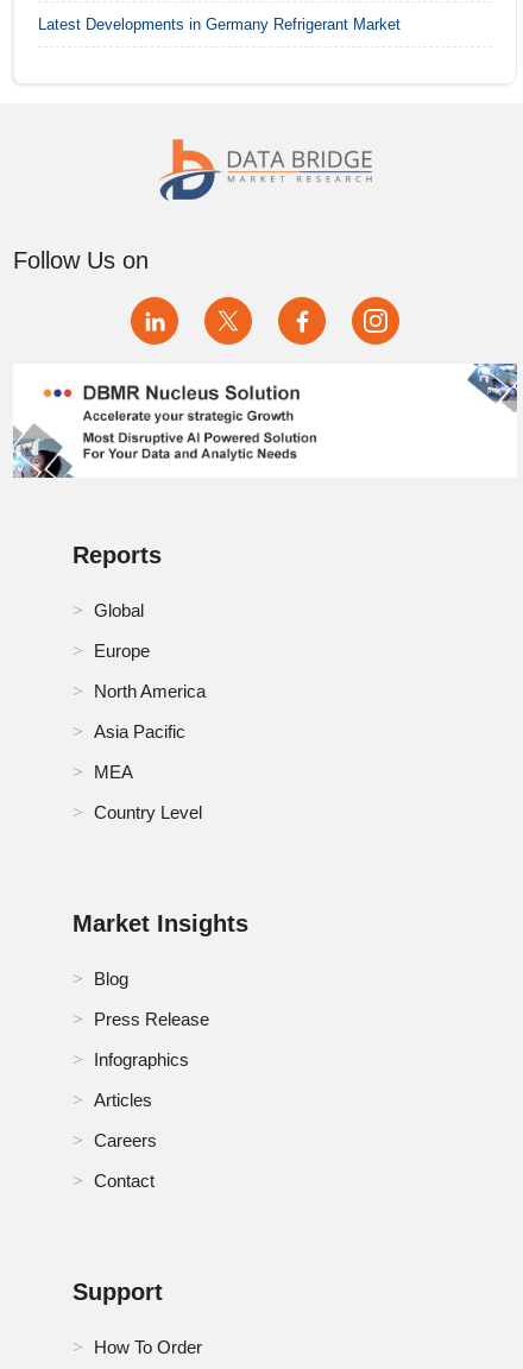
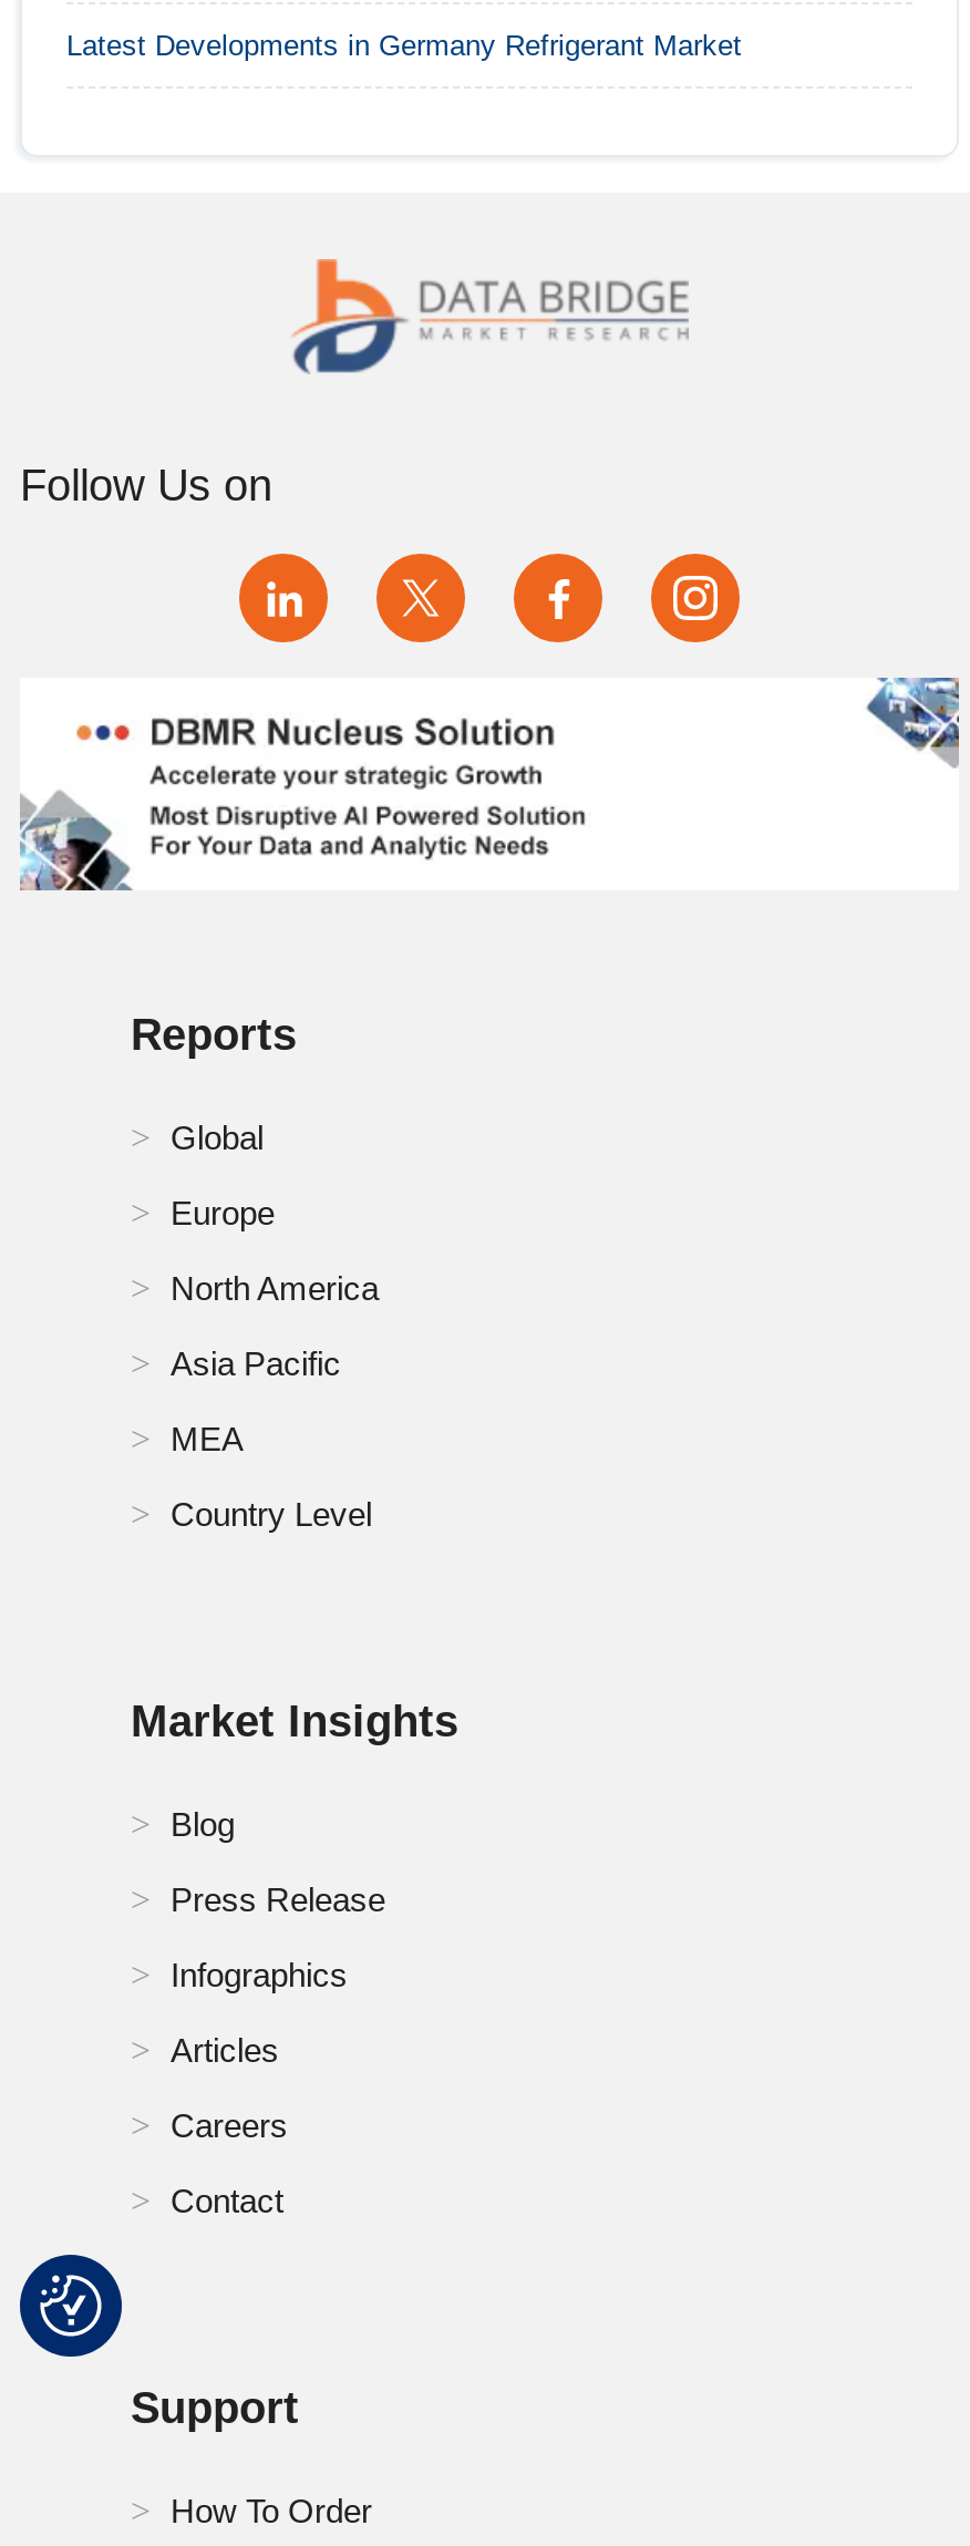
+ [image]
